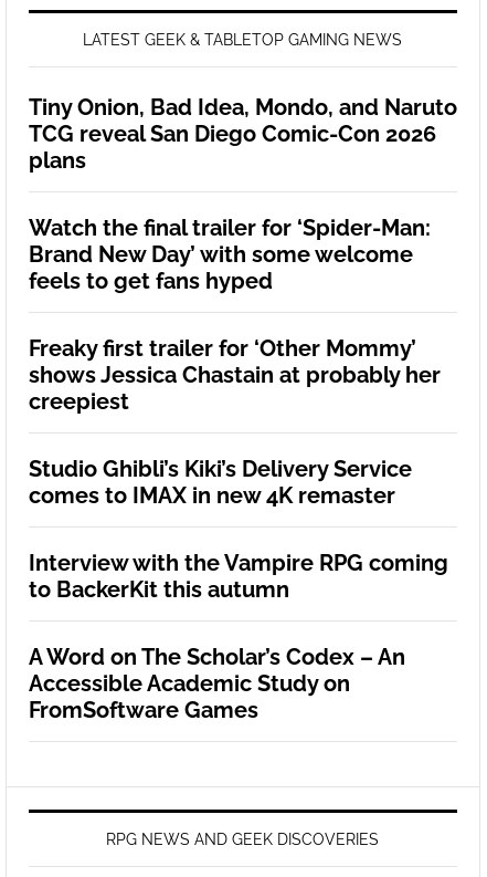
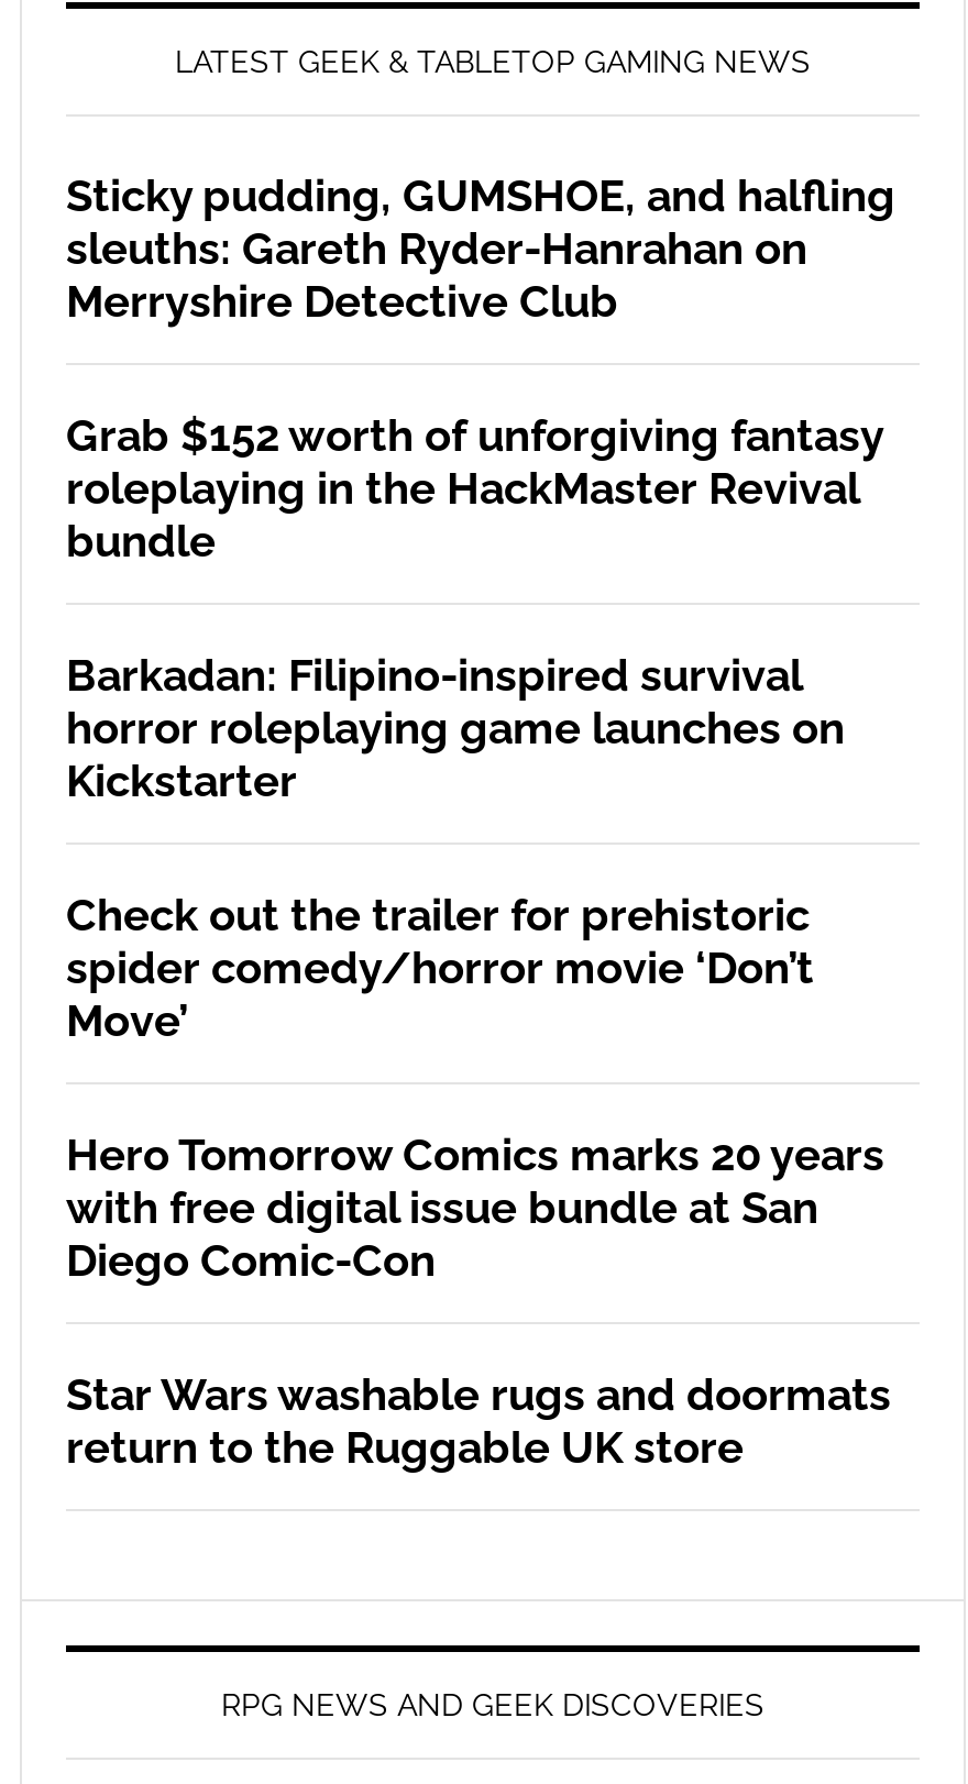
- Tiny Onion, Bad Idea, Mondo, and Naruto
- TCG reveal San Diego Comic-Con 2026
- plans
+ Sticky pudding, GUMSHOE, and halfling
+ sleuths: Gareth Ryder-Hanrahan on
+ Merryshire Detective Club

- Watch the final trailer for ‘Spider-Man:
- Brand New Day’ with some welcome
- feels to get fans hyped
+ Grab $152 worth of unforgiving fantasy
+ roleplaying in the HackMaster Revival
+ bundle

- Freaky first trailer for ‘Other Mommy’
- shows Jessica Chastain at probably her
- creepiest
+ Barkadan: Filipino-inspired survival
+ horror roleplaying game launches on
+ Kickstarter

- Studio Ghibli’s Kiki’s Delivery Service
- comes to IMAX in new 4K remaster
+ Check out the trailer for prehistoric
+ spider comedy/horror movie ‘Don’t
+ Move’

- Interview with the Vampire RPG coming
- to BackerKit this autumn
+ Hero Tomorrow Comics marks 20 years
+ with free digital issue bundle at San
+ Diego Comic-Con

- A Word on The Scholar’s Codex – An
- Accessible Academic Study on
- FromSoftware Games
+ Star Wars washable rugs and doormats
+ return to the Ruggable UK store
